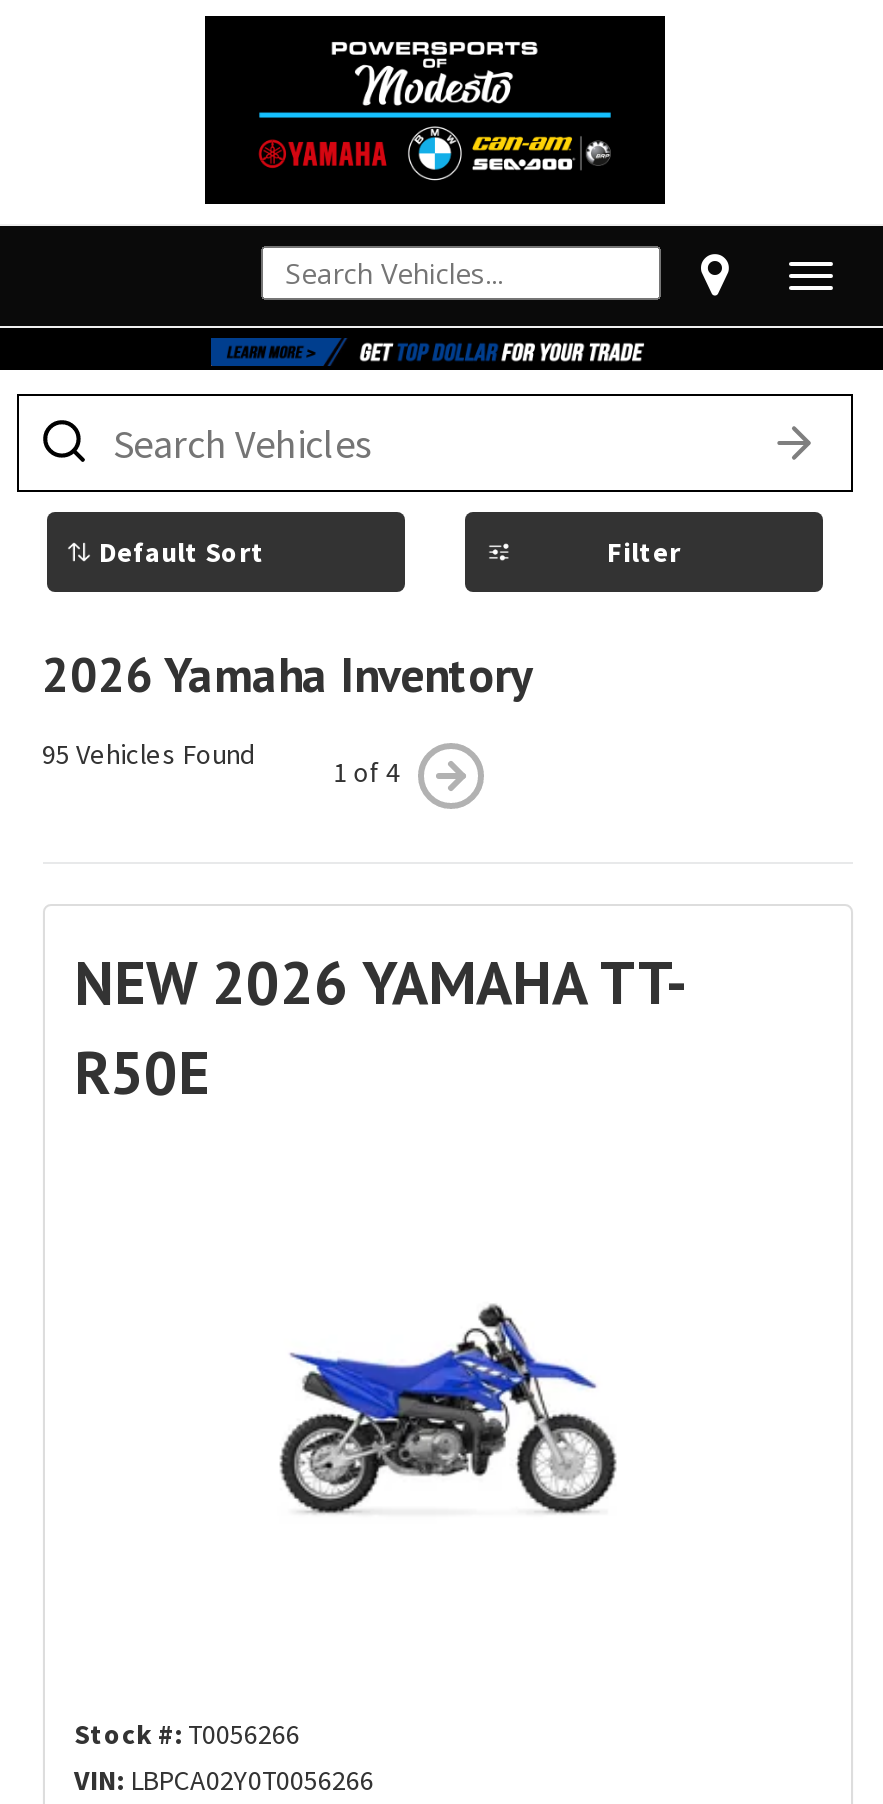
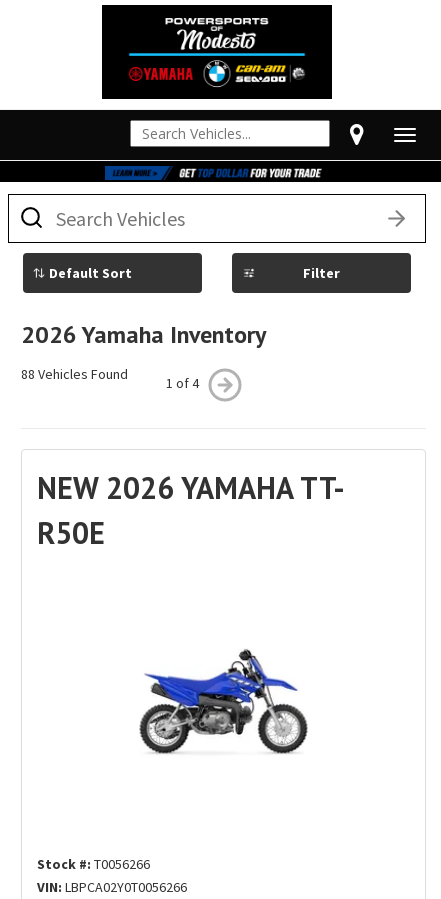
- 95 Vehicles Found
+ 88 Vehicles Found
